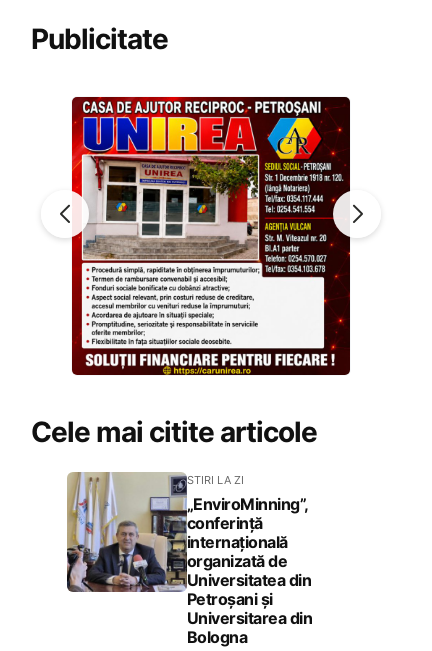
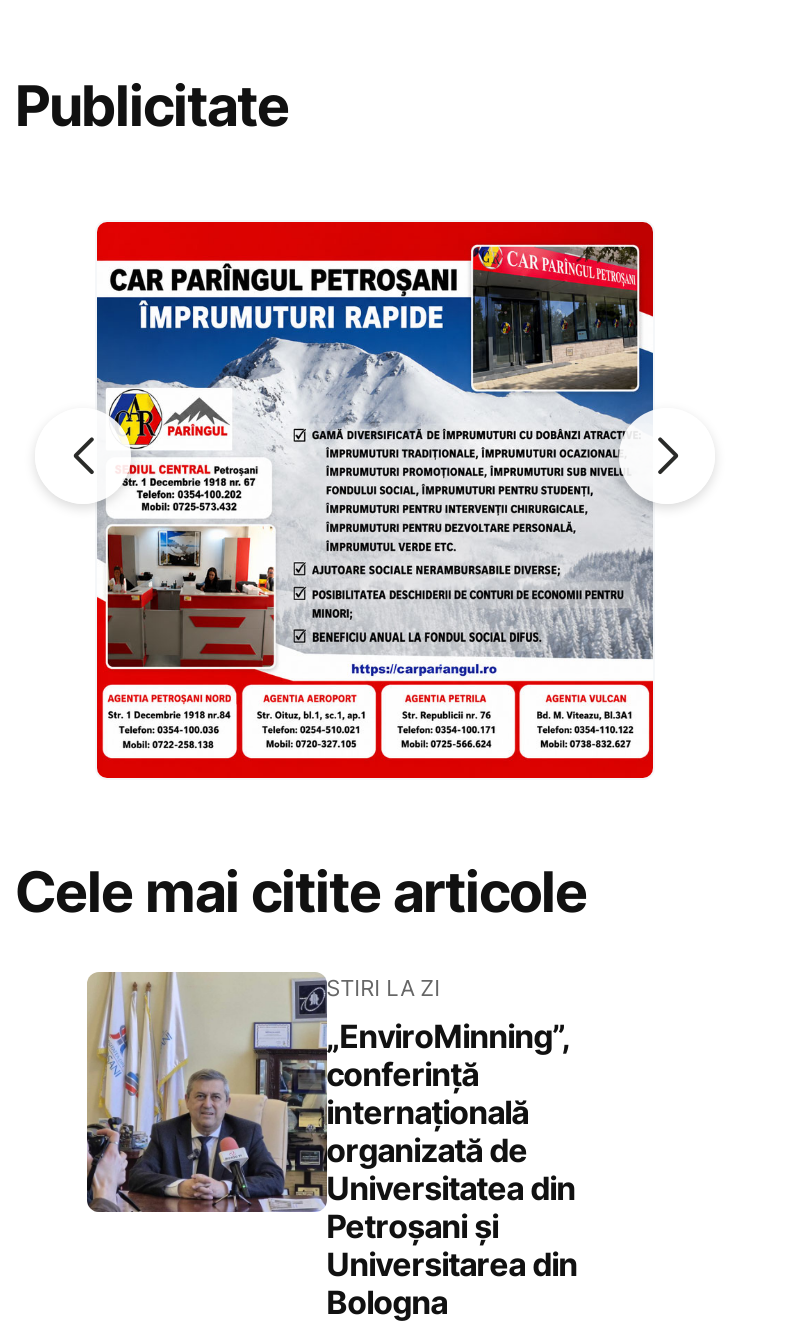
- [image]
+ [image]
